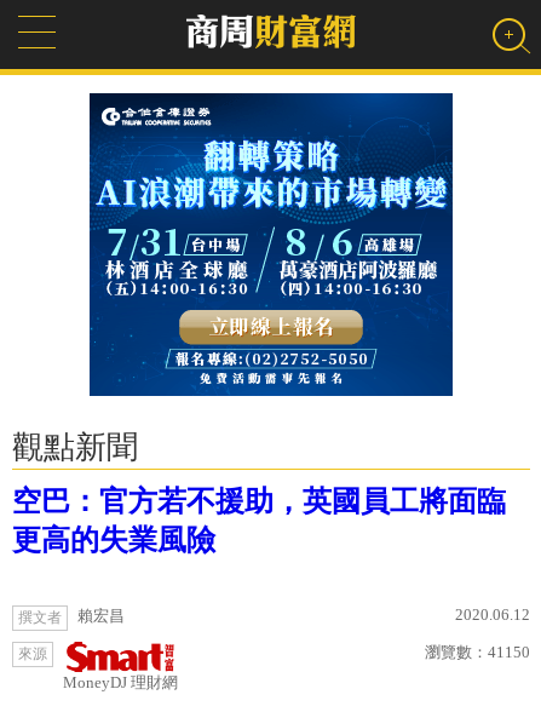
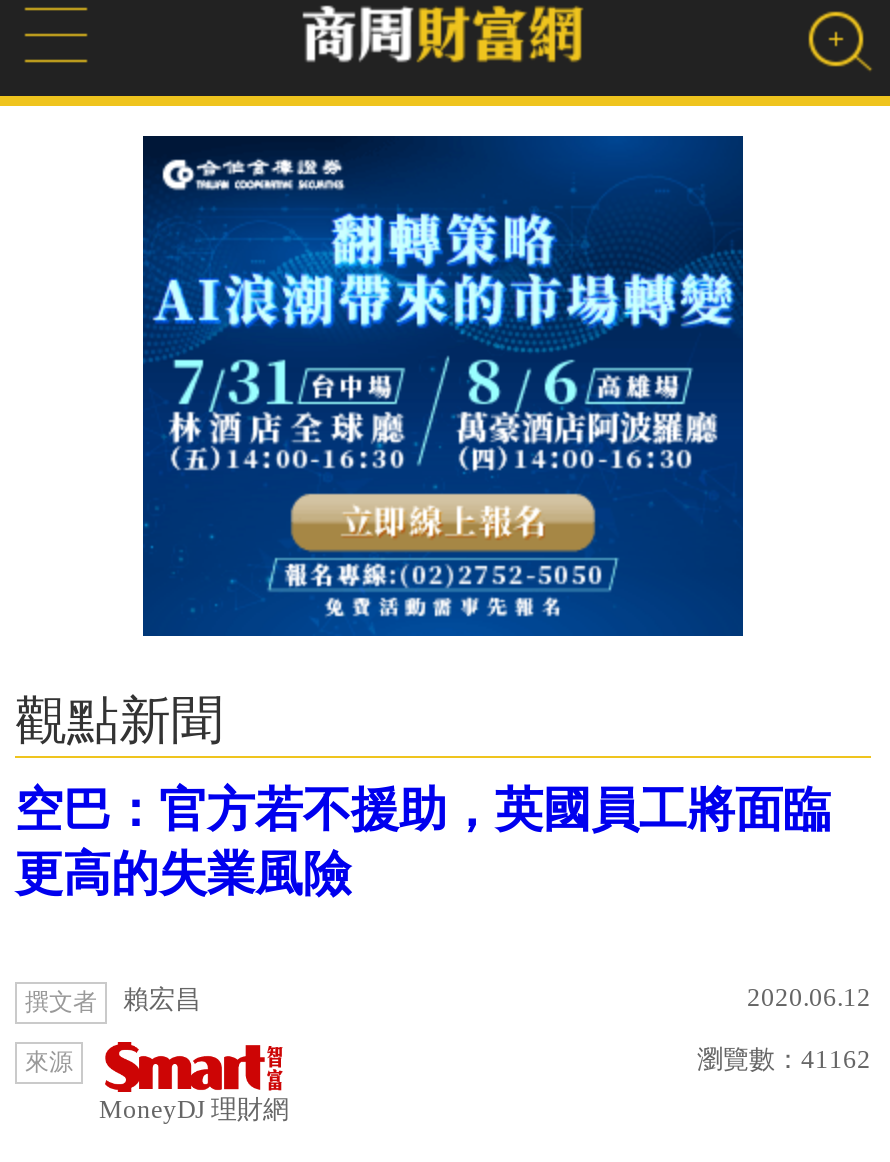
- 瀏覽數：41150
+ 瀏覽數：41162
